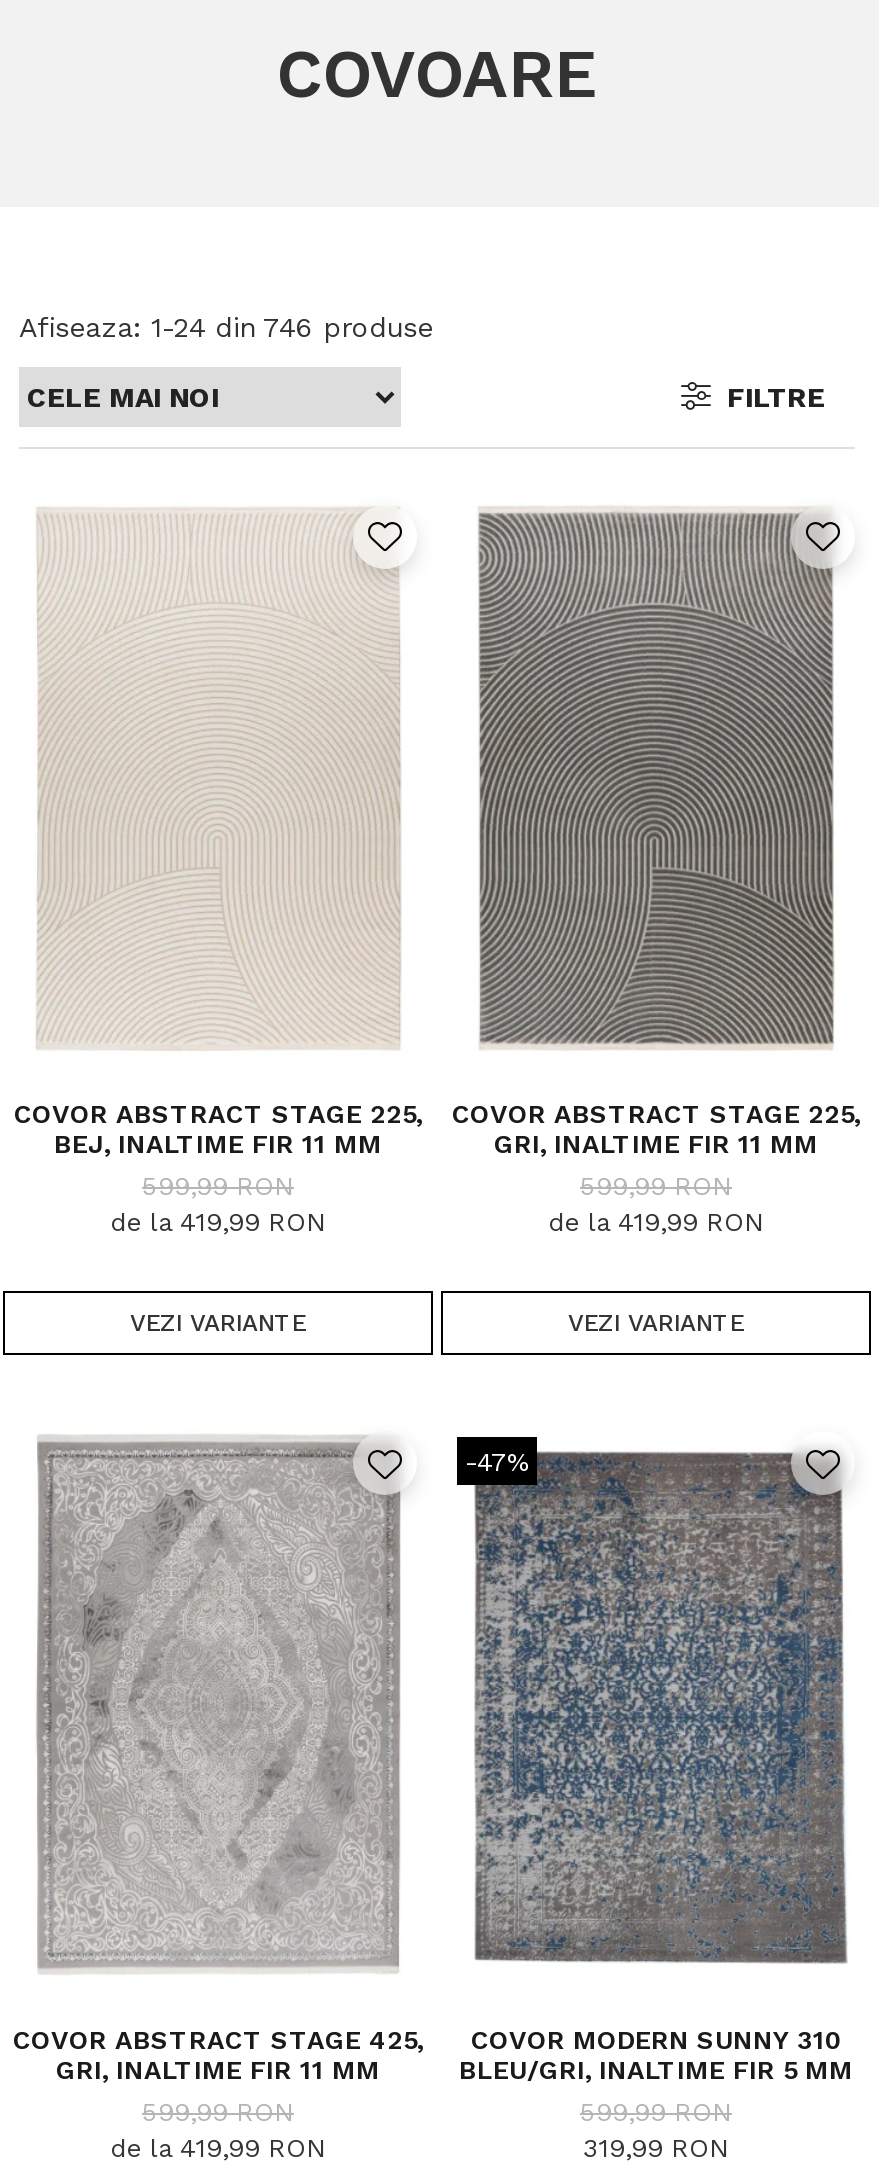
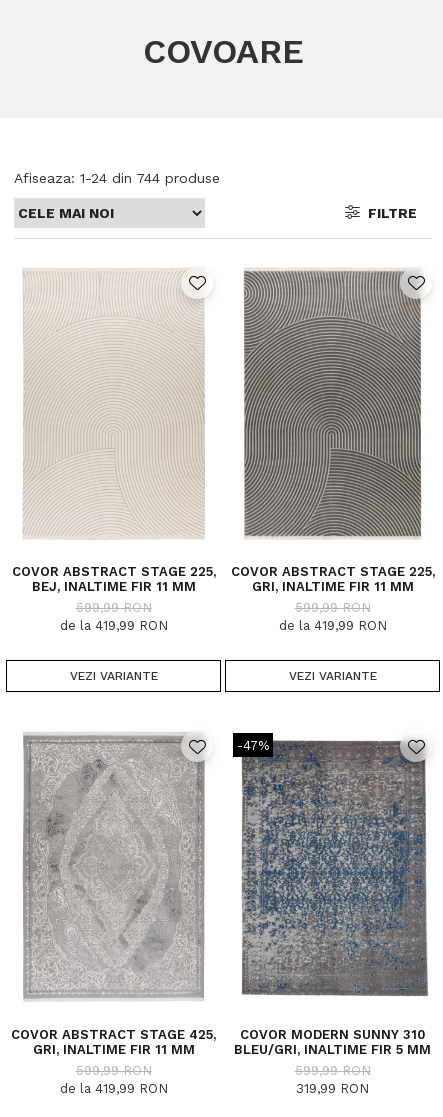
- Afiseaza: 1-24 din 746 produse
+ Afiseaza: 1-24 din 744 produse
